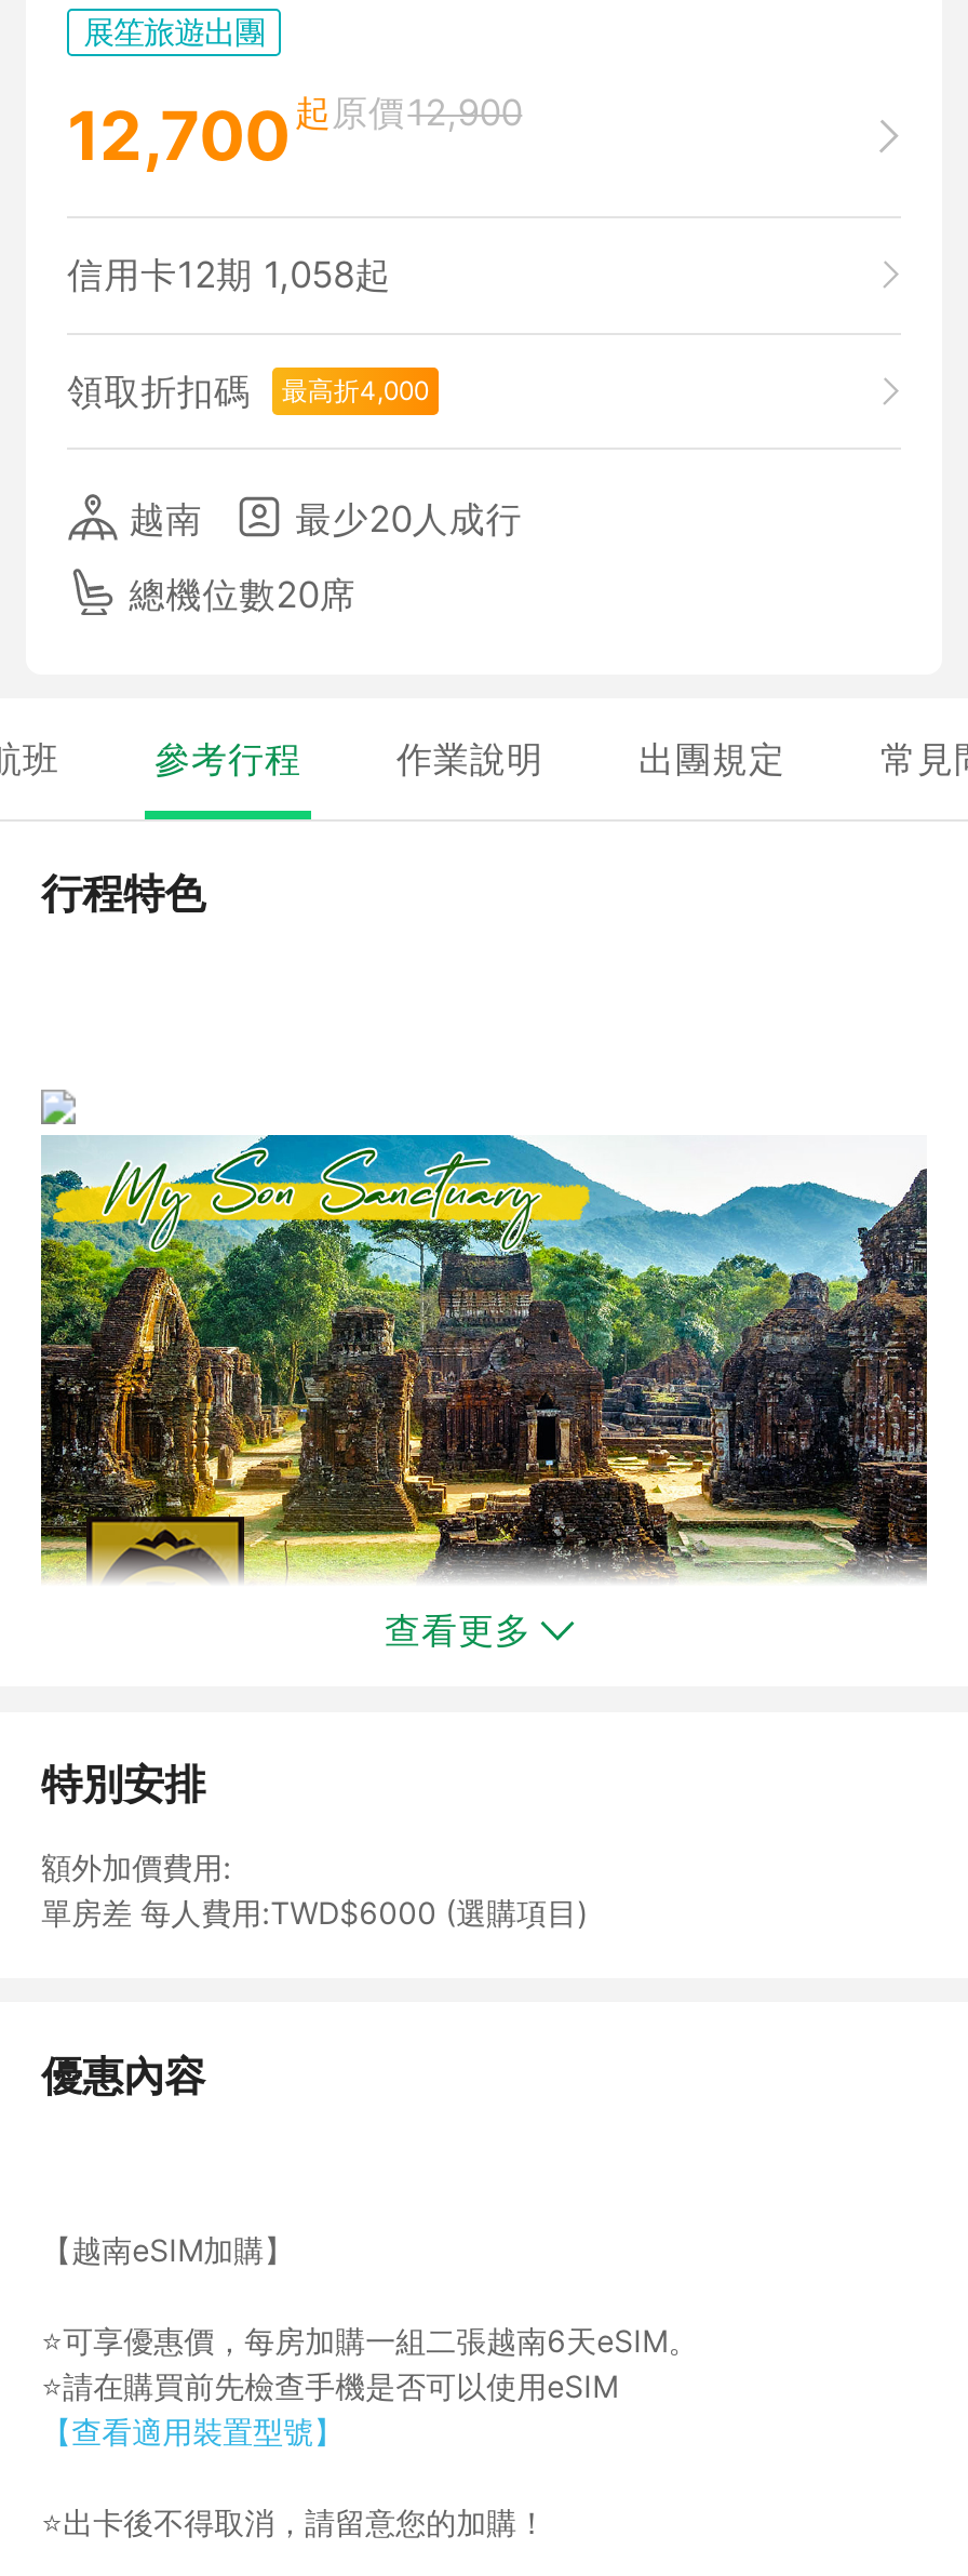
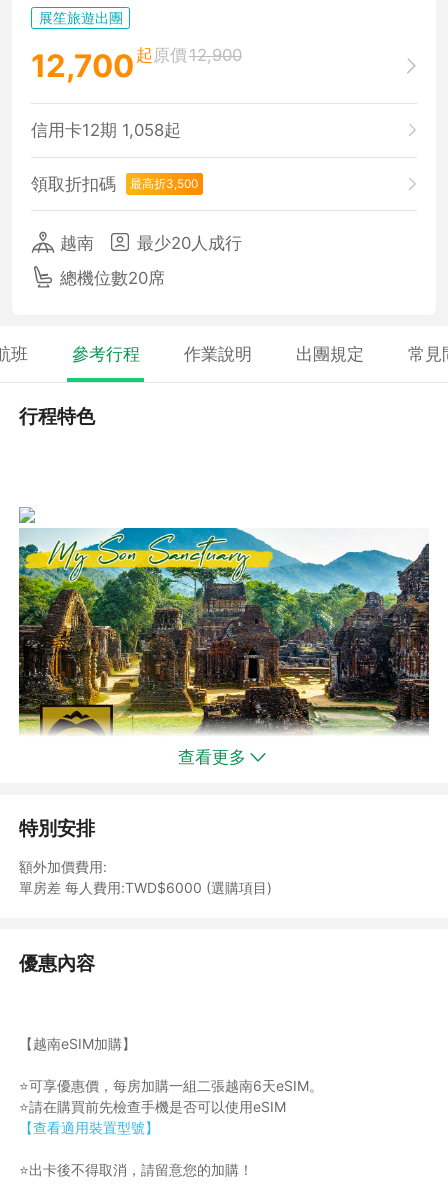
- 領取折扣碼 最高折4,000
+ 領取折扣碼 最高折3,500
